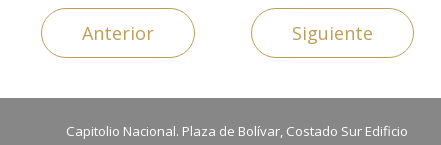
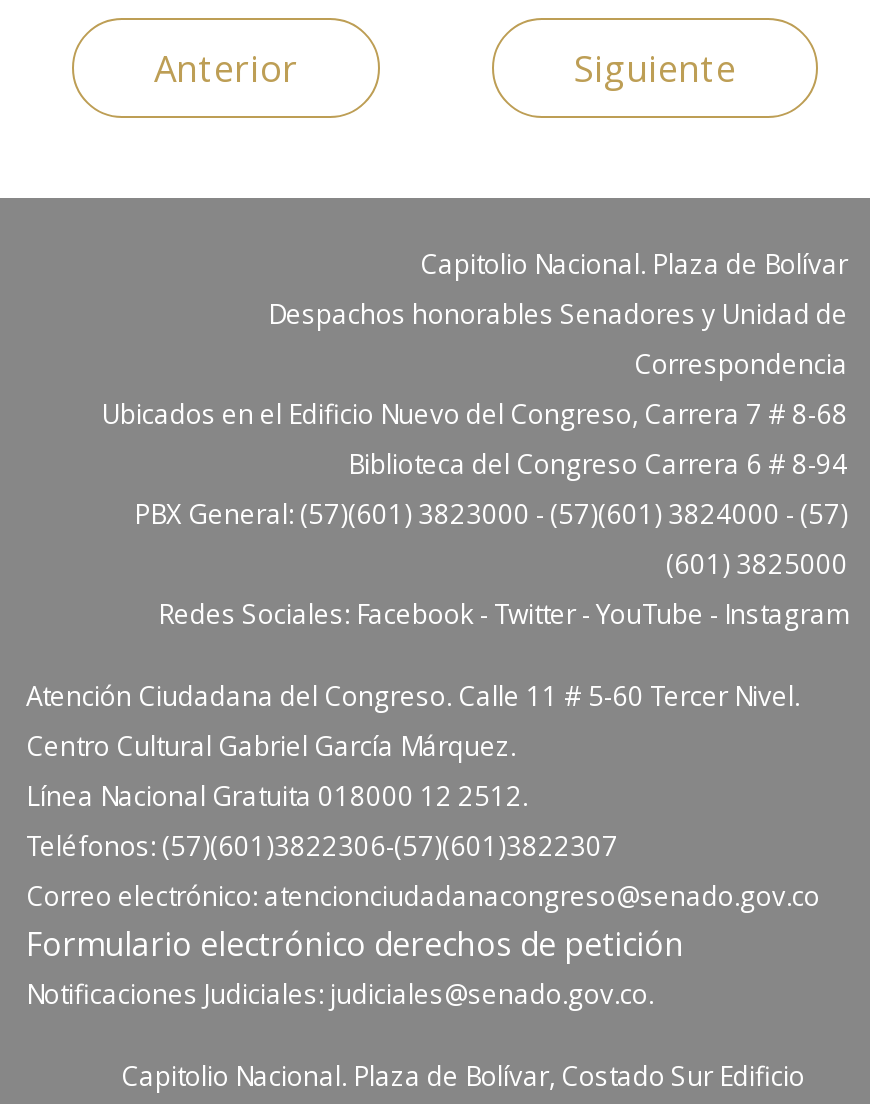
+ Capitolio Nacional. Plaza de Bolívar
+ Despachos honorables Senadores y Unidad de
+ Correspondencia
+ Ubicados en el Edificio Nuevo del Congreso, Carrera 7 # 8-68
+ Biblioteca del Congreso Carrera 6 # 8-94
+ PBX General: (57)(601) 3823000 - (57)(601) 3824000 - (57)
+ (601) 3825000
+ Redes Sociales: Facebook - Twitter - YouTube - Instagram
+ Atención Ciudadana del Congreso. Calle 11 # 5-60 Tercer Nivel.
+ Centro Cultural Gabriel García Márquez.
+ Línea Nacional Gratuita 018000 12 2512.
+ Teléfonos: (57)(601)3822306-(57)(601) 3822307
+ Correo electrónico: atencionciudadanacongreso@senado.gov.co
+ Formulario electrónico derechos de petición
+ Notificaciones Judiciales: judiciales@senado.gov.co.
